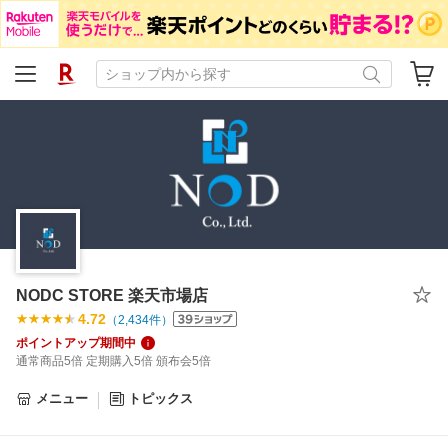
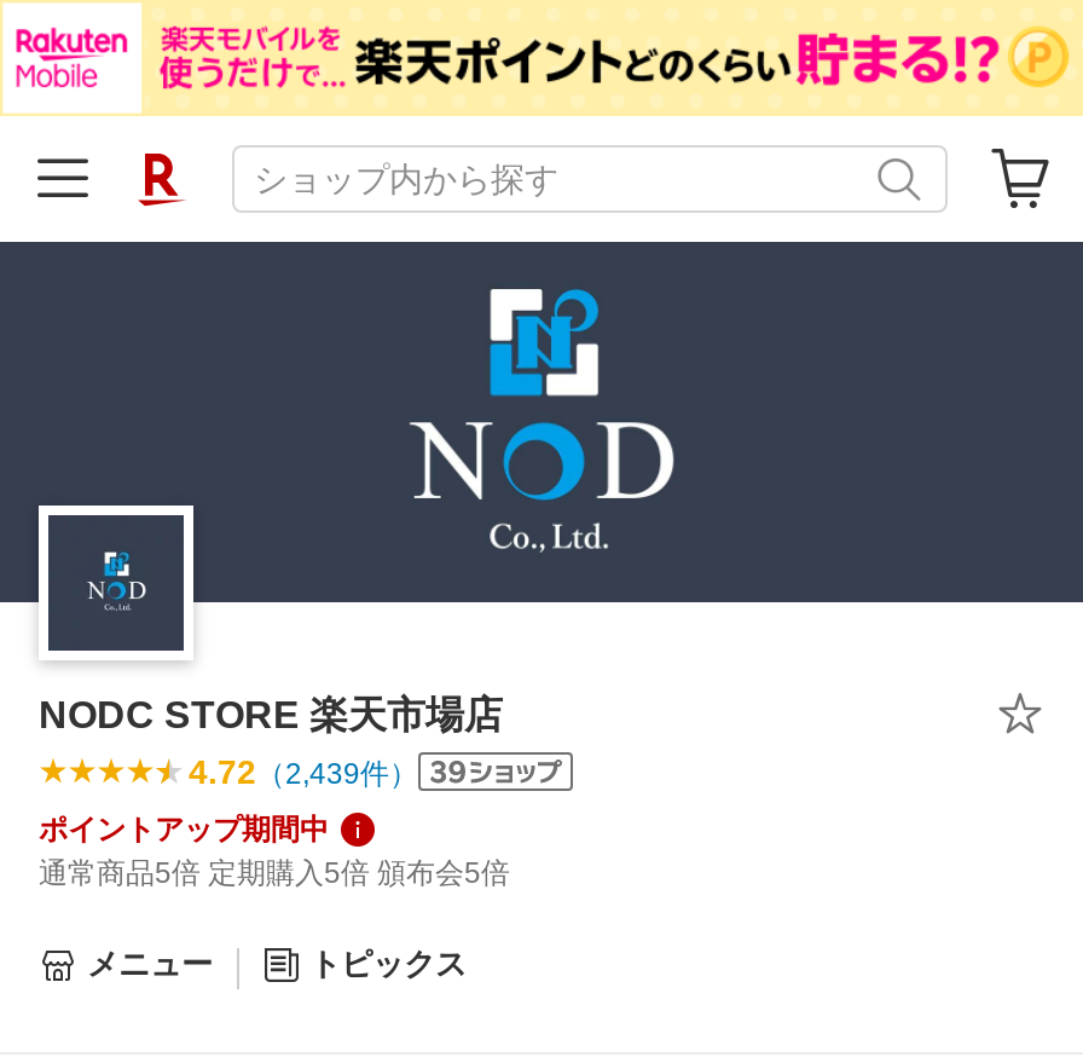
- 4.72（2,434件）
+ 4.72（2,439件）
